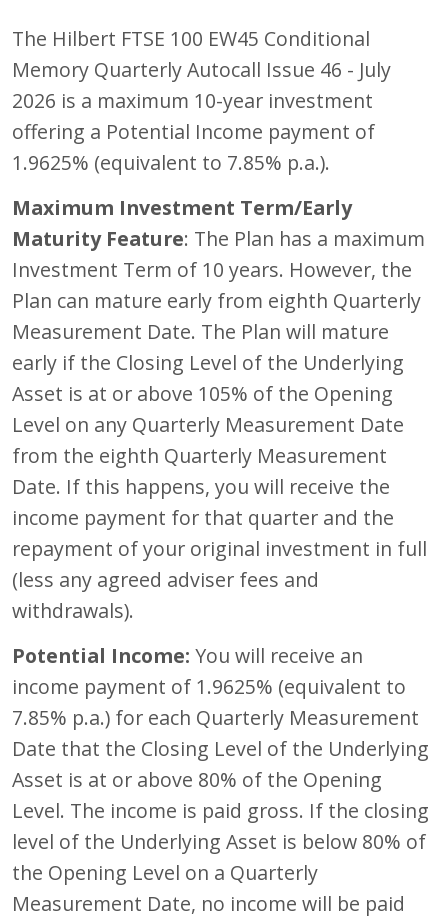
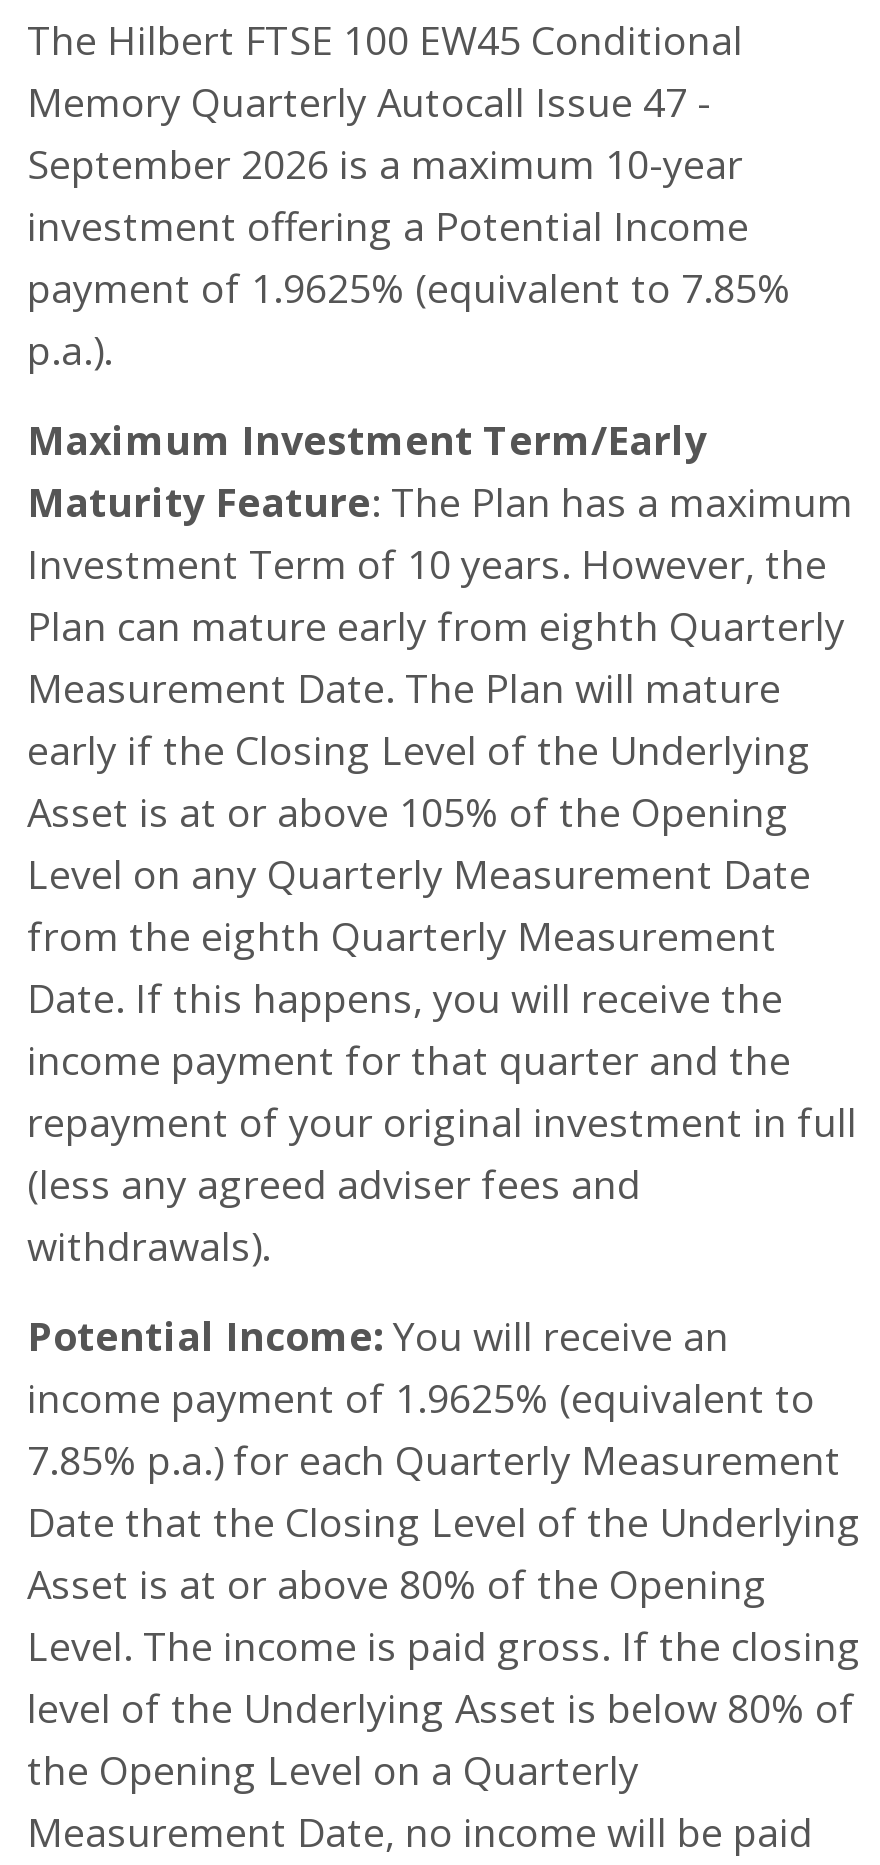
- Memory Quarterly Autocall Issue 46 - July
- 2026 is a maximum 10-year investment
- offering a Potential Income payment of
- 1.9625% (equivalent to 7.85% p.a.).
+ Memory Quarterly Autocall Issue 47 -
+ September 2026 is a maximum 10-year
+ investment offering a Potential Income
+ payment of 1.9625% (equivalent to 7.85%
+ p.a.).
